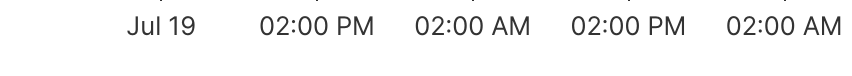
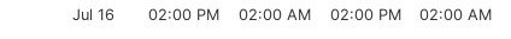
- Jul 19
+ Jul 16
